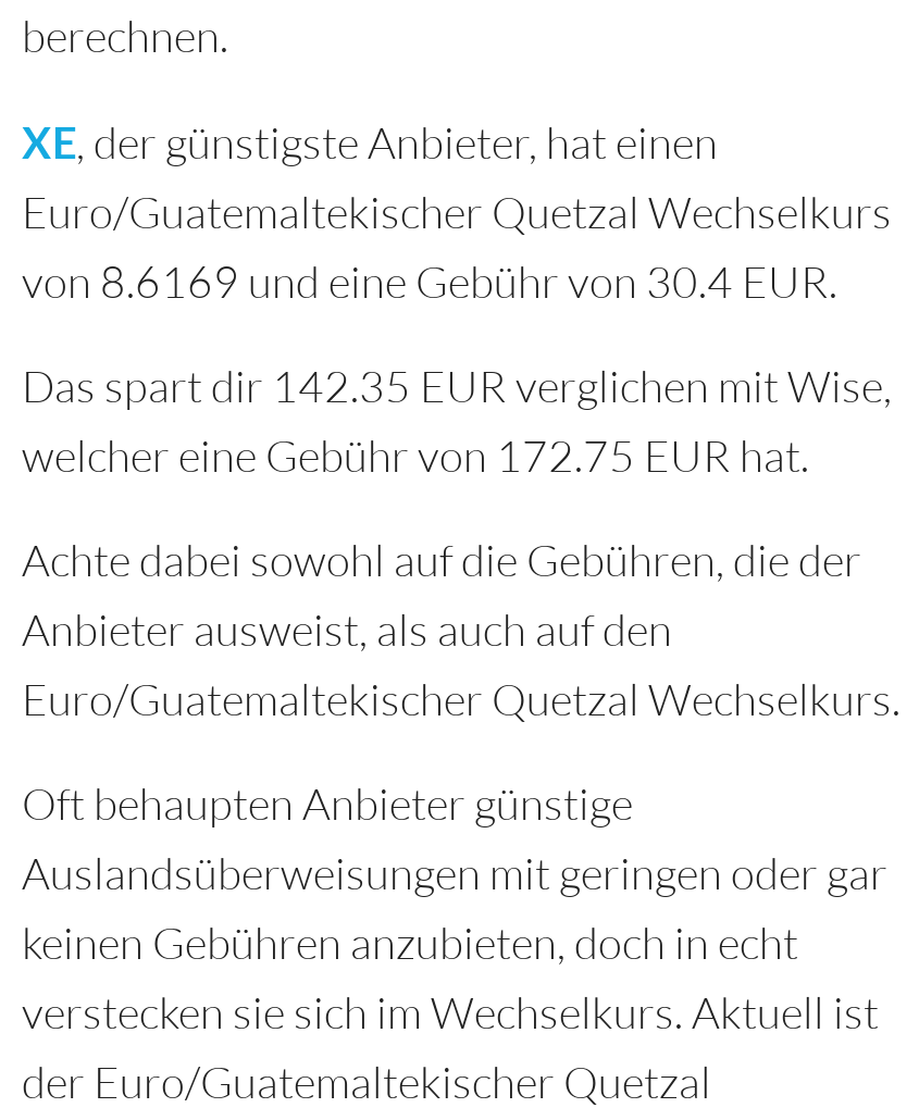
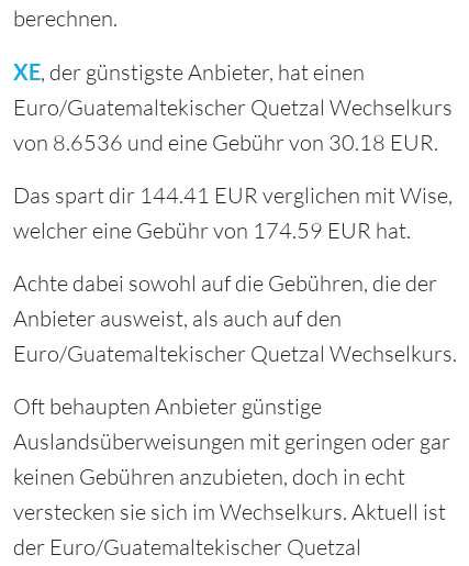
- von 8.6169 und eine Gebühr von 30.4 EUR.
+ von 8.6536 und eine Gebühr von 30.18 EUR.

- Das spart dir 142.35 EUR verglichen mit Wise,
+ Das spart dir 144.41 EUR verglichen mit Wise,

- welcher eine Gebühr von 172.75 EUR hat.
+ welcher eine Gebühr von 174.59 EUR hat.
